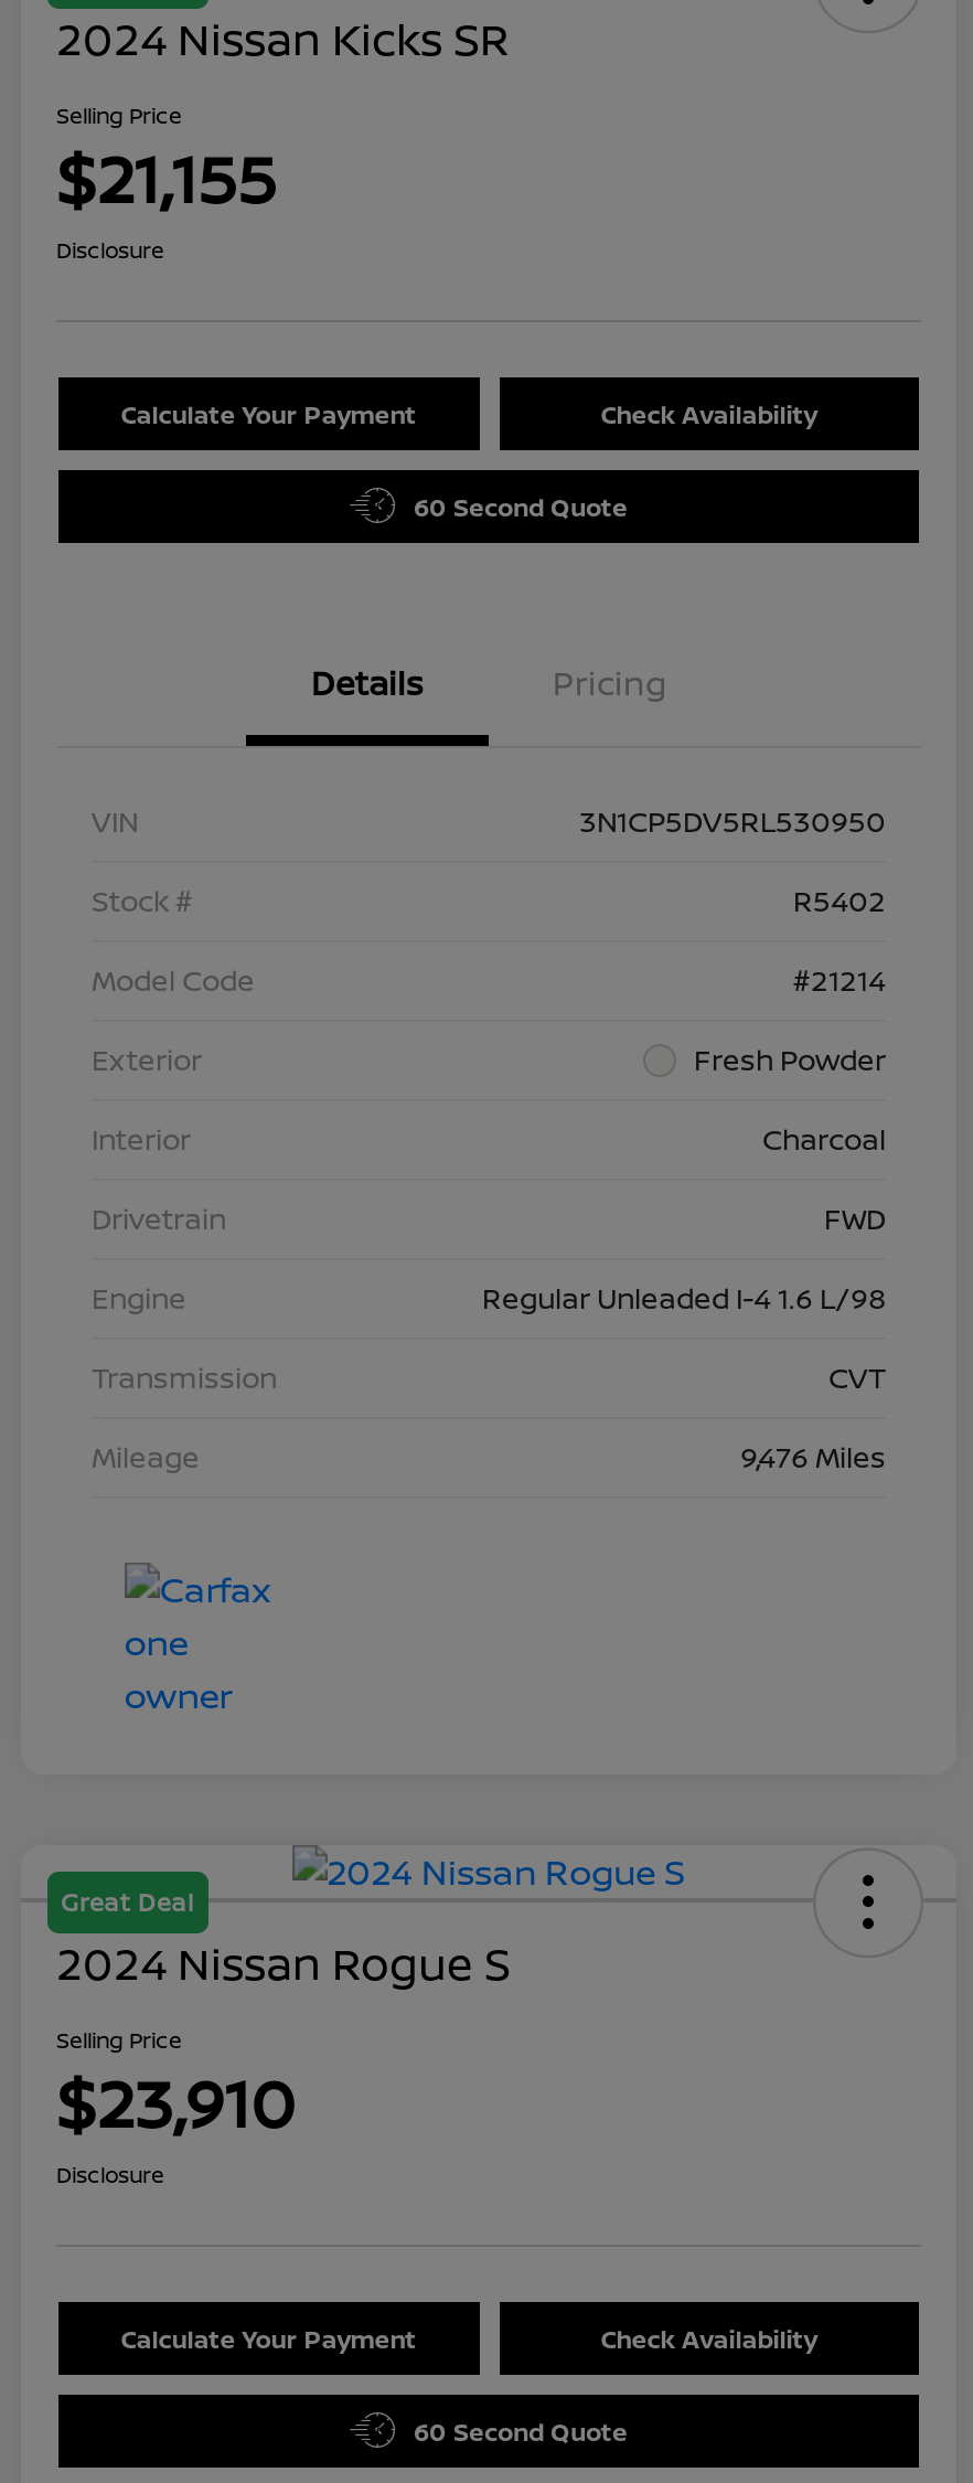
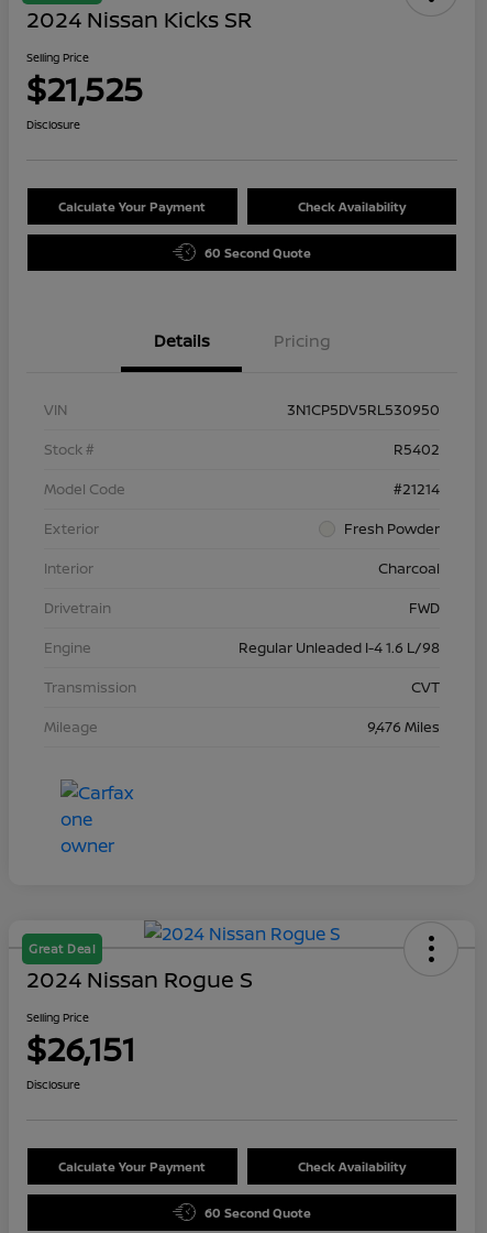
- $21,155
+ $21,525

- $23,910
+ $26,151
